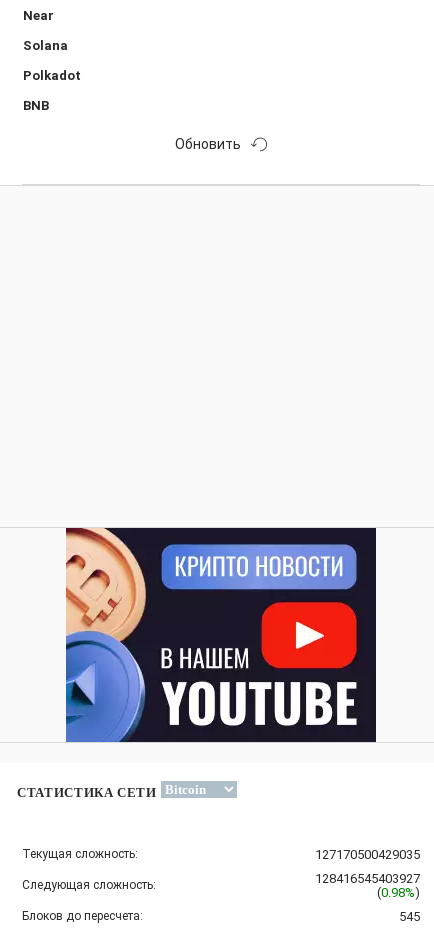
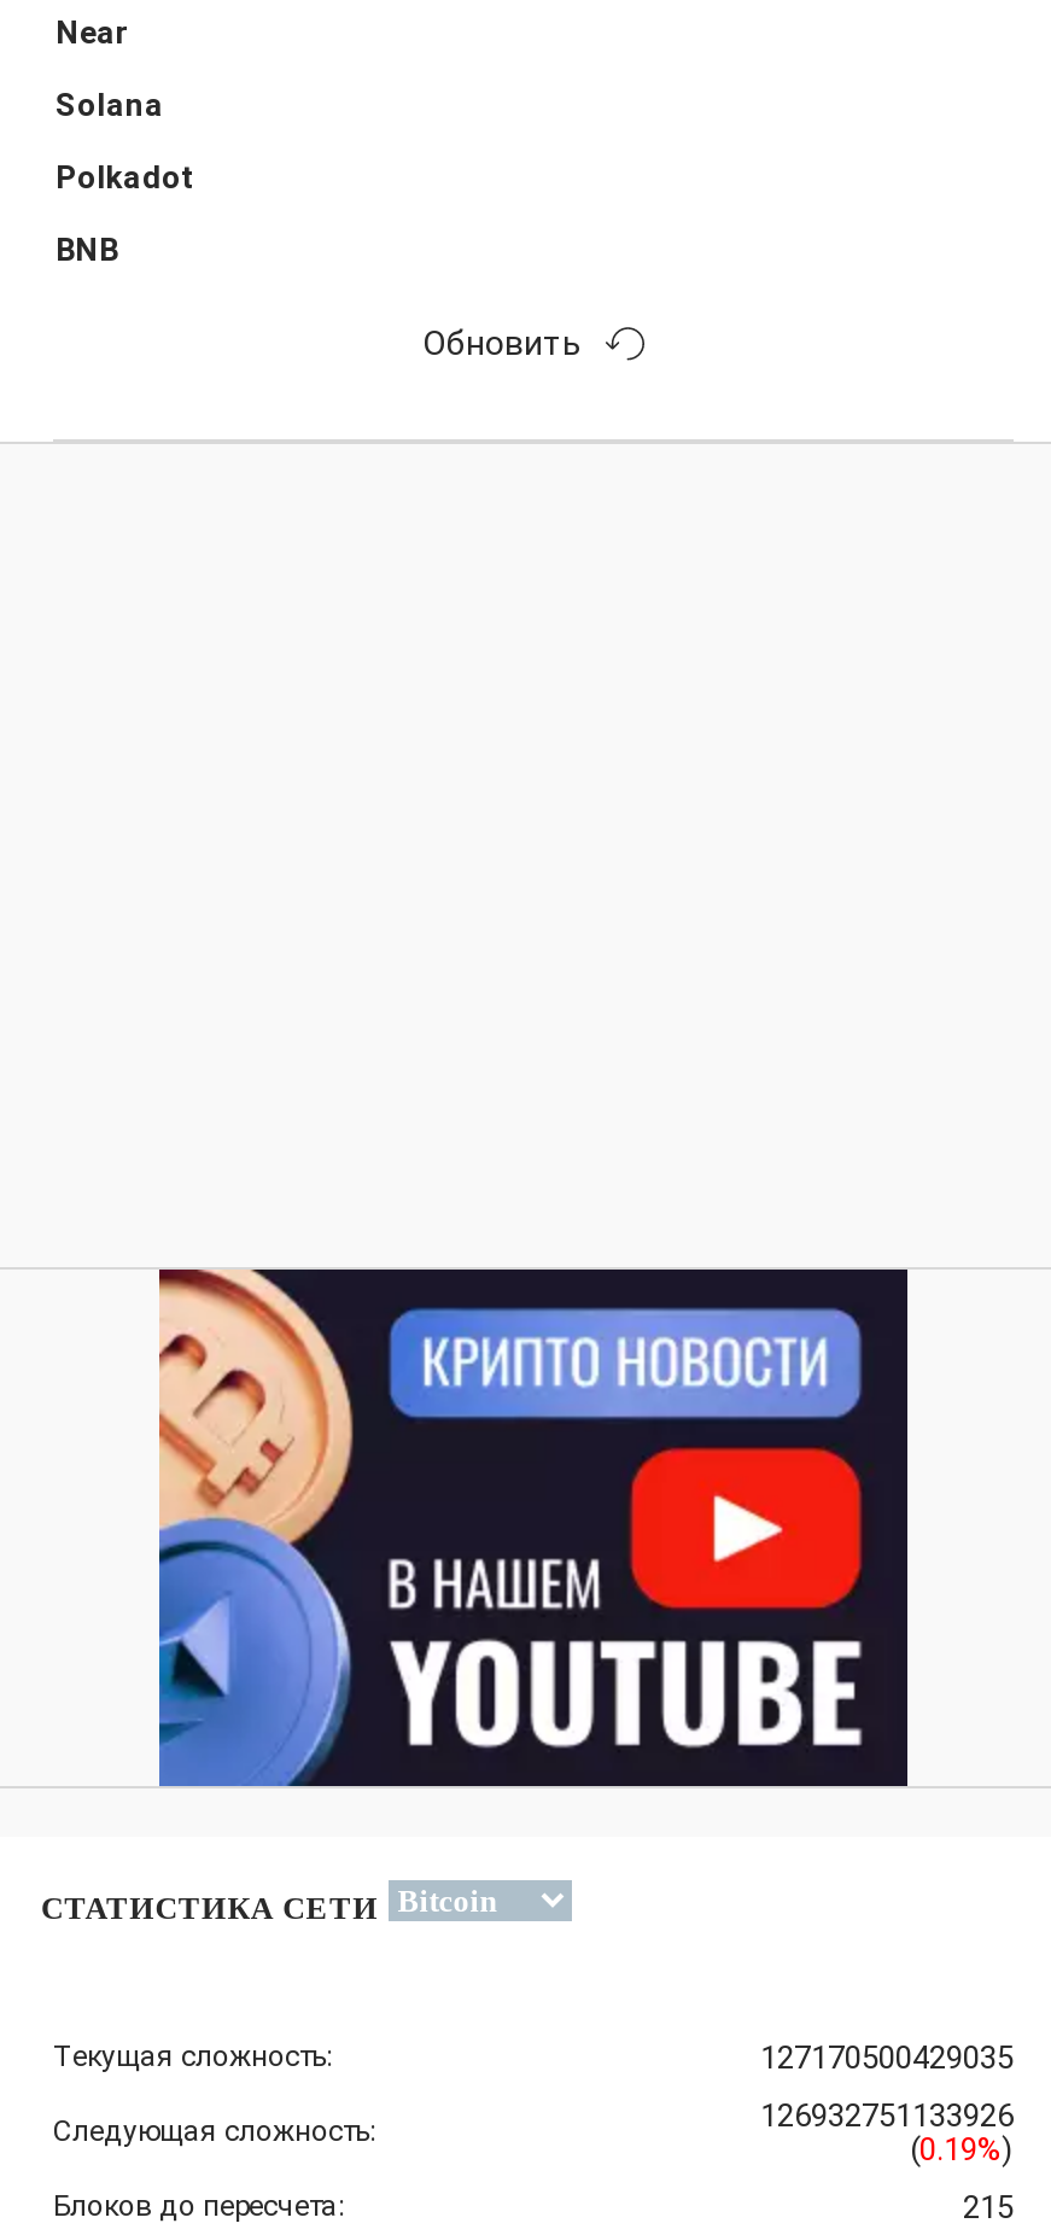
- 128416545403927
+ 126932751133926

- (0.98%)
+ (0.19%)

- 545
+ 215
